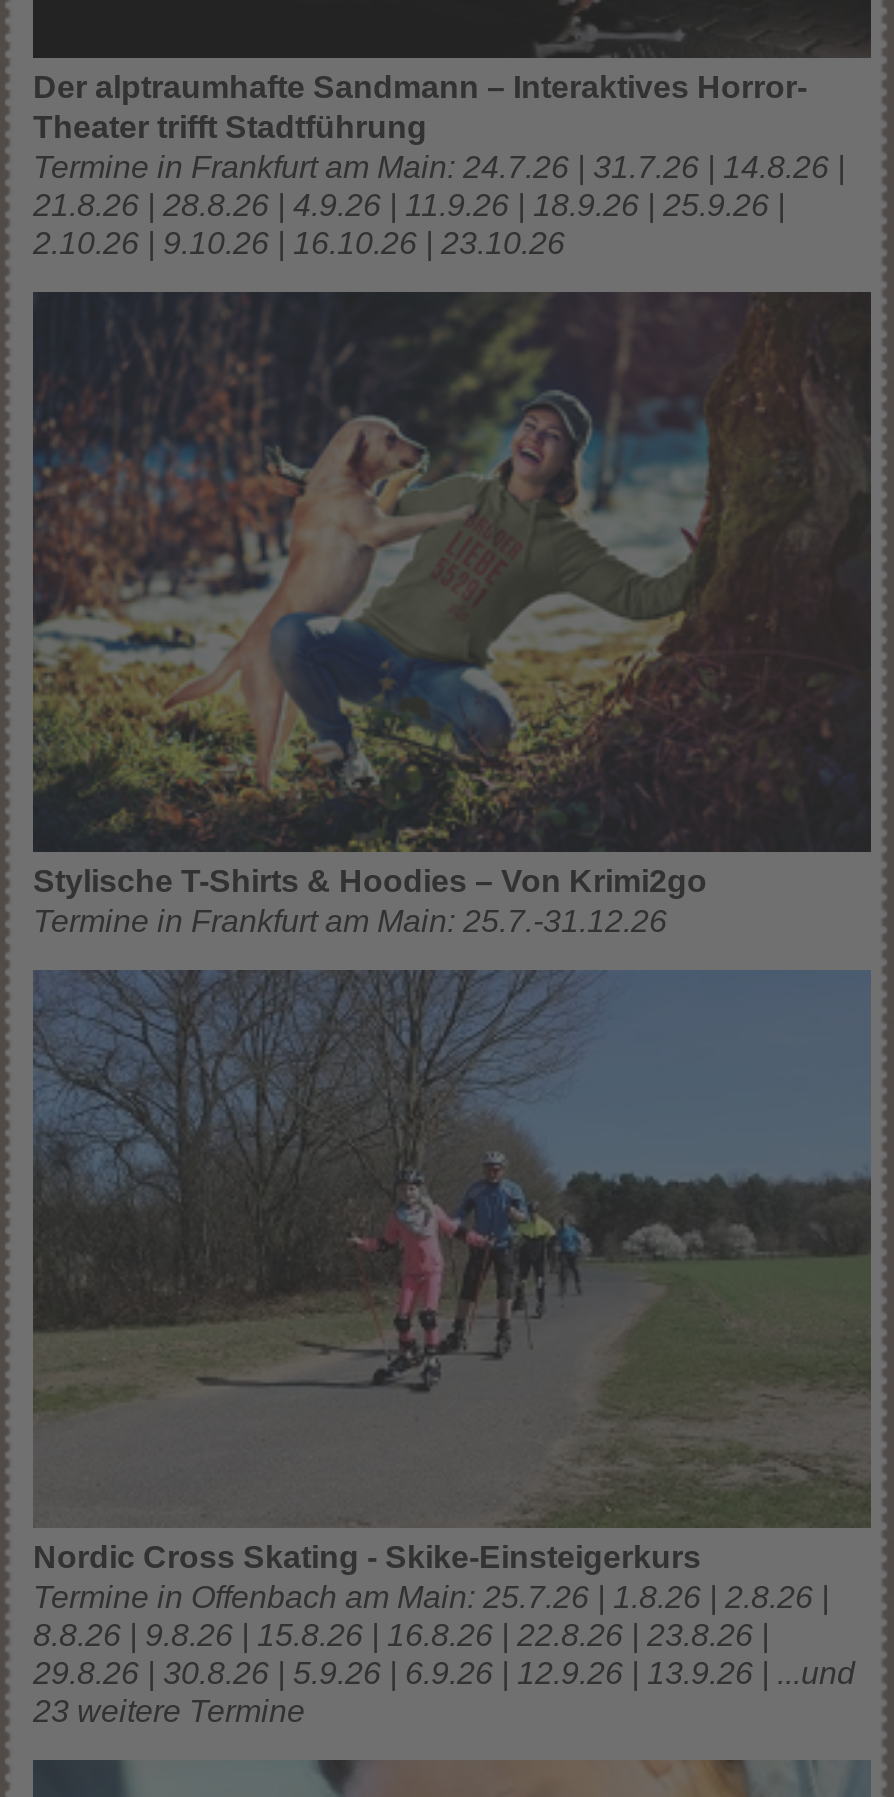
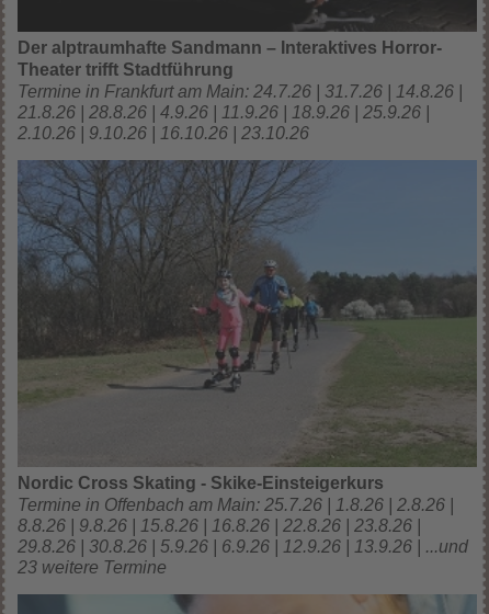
- [image]
- Stylische T-Shirts & Hoodies – Von Krimi2go
- Termine in Frankfurt am Main: 25.7.-31.12.26
